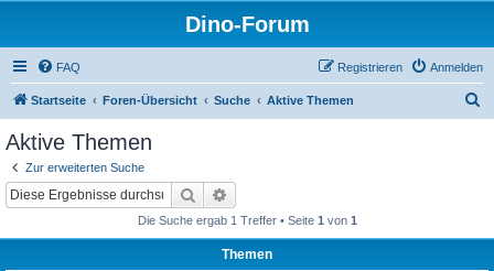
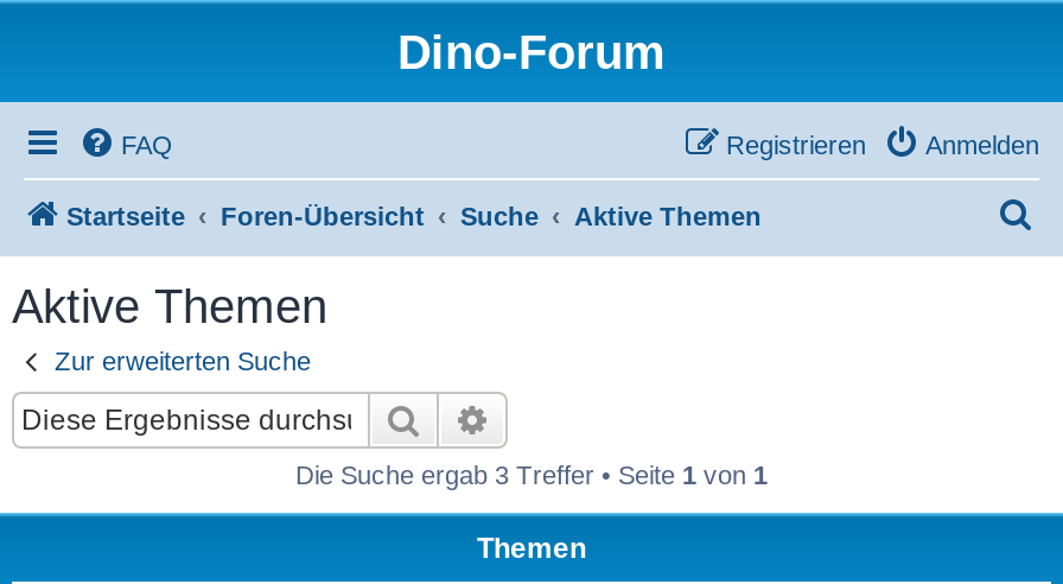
- Die Suche ergab 1 Treffer • Seite 1 von 1
+ Die Suche ergab 3 Treffer • Seite 1 von 1
